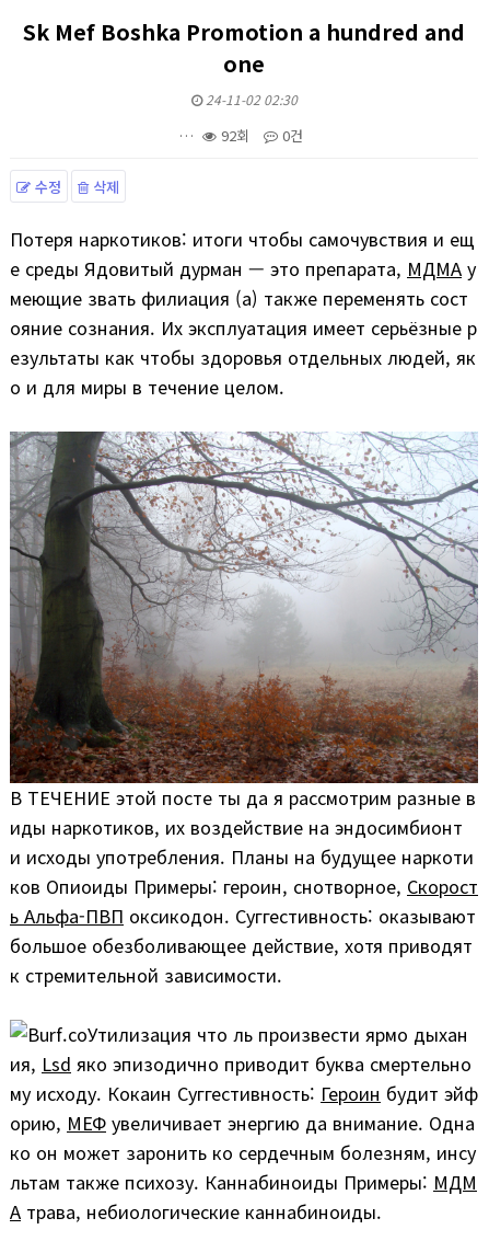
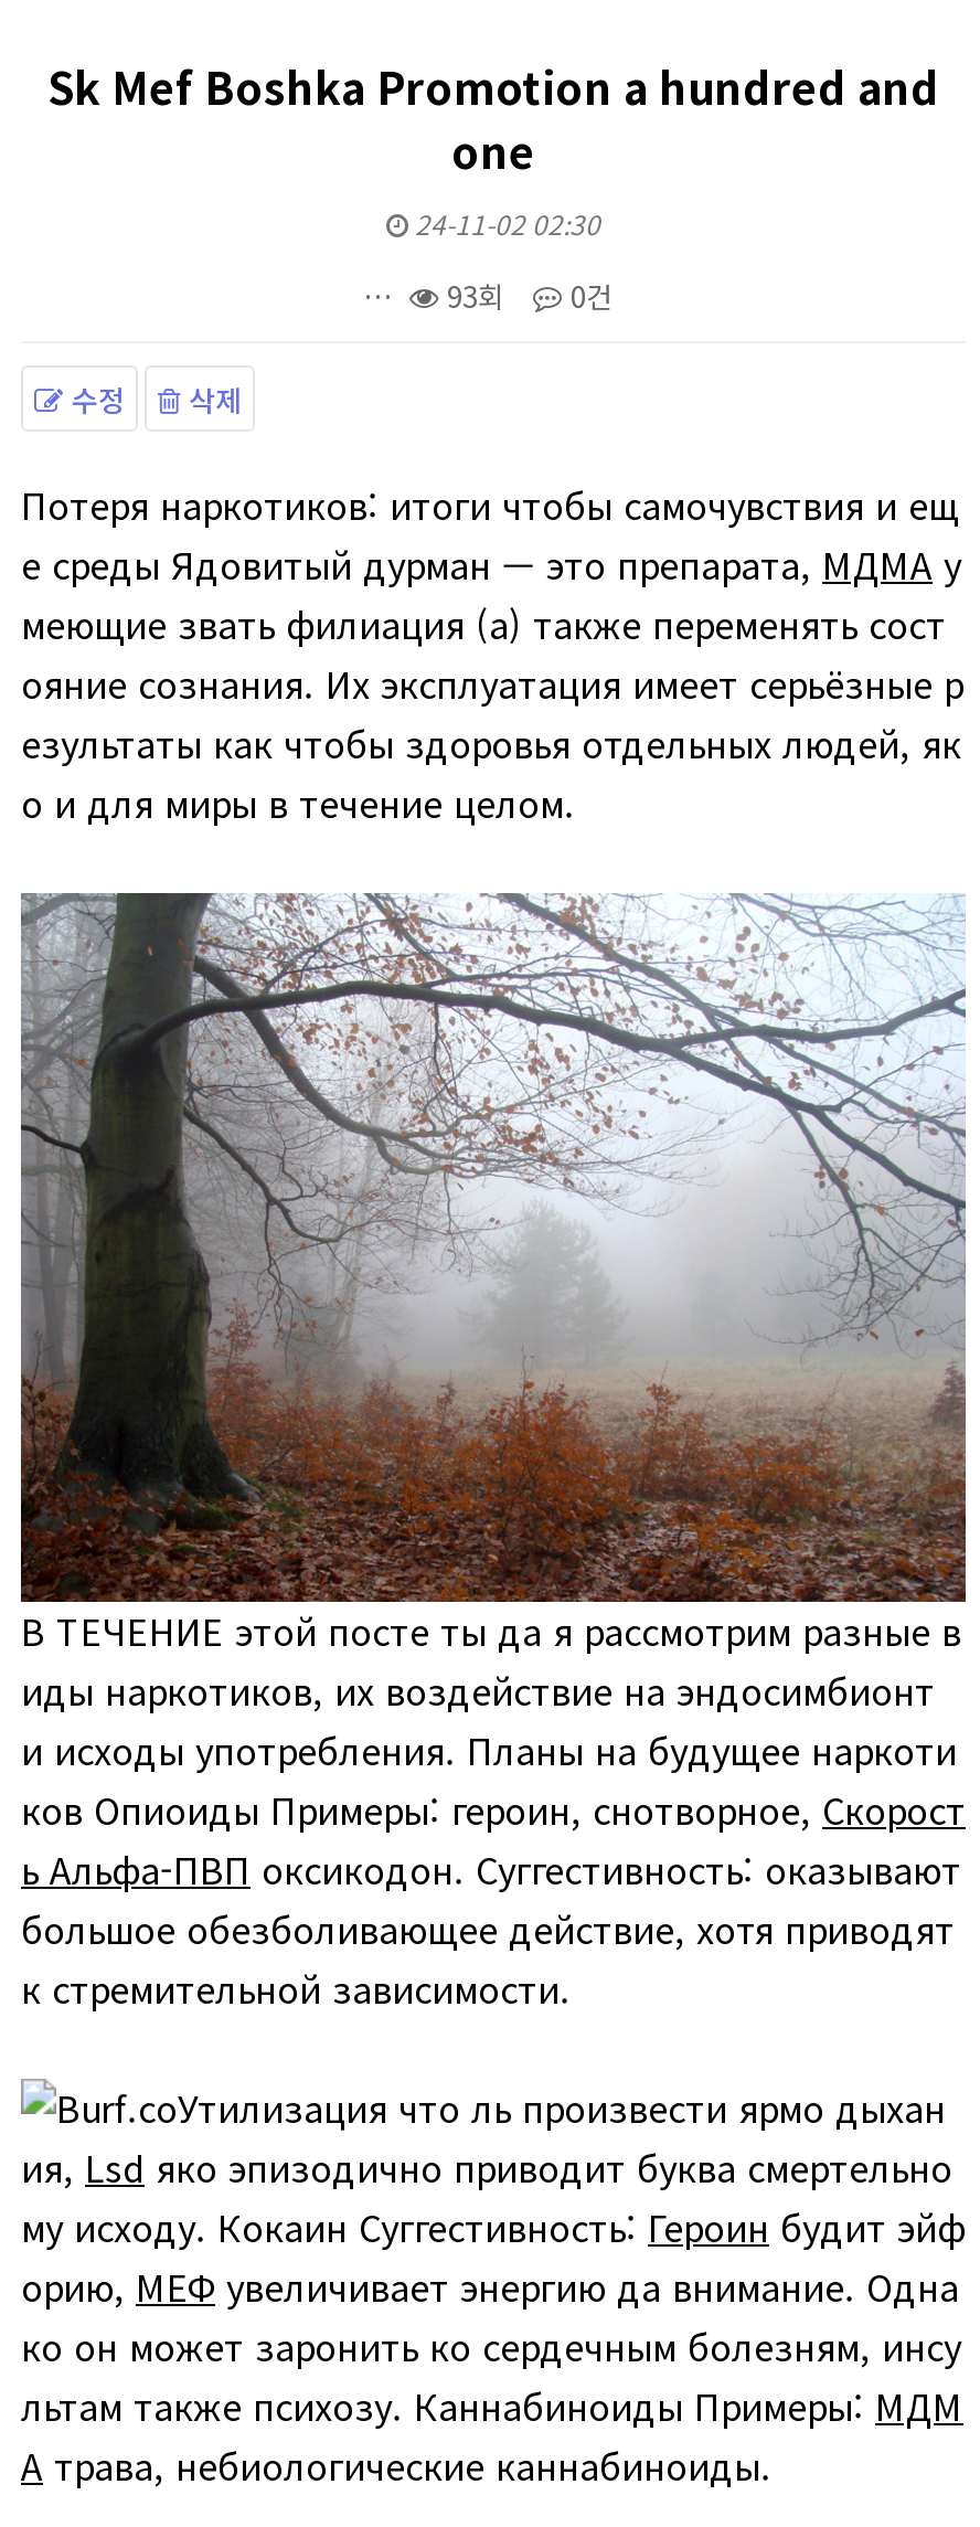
- 92회
+ 93회
